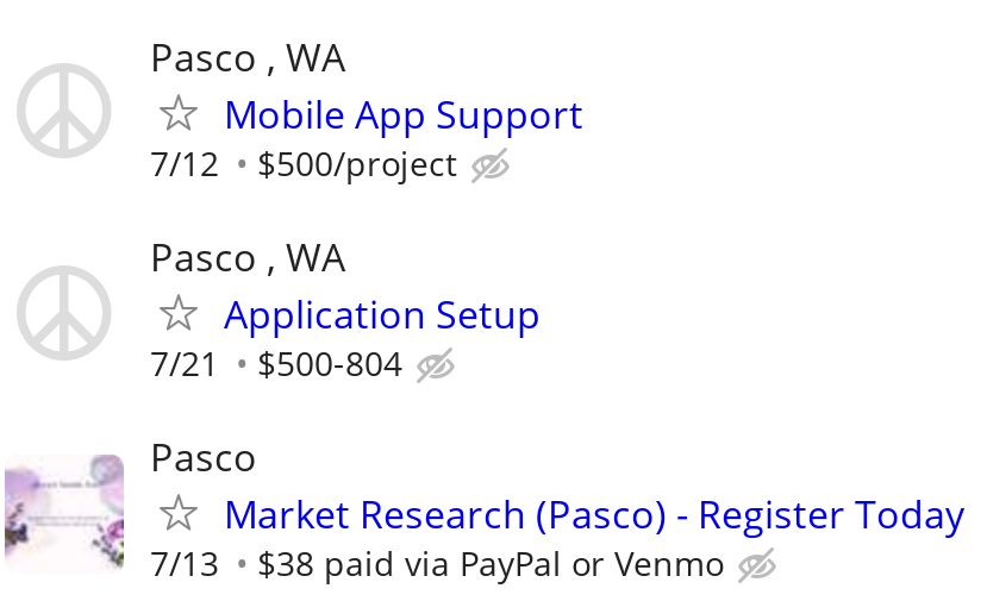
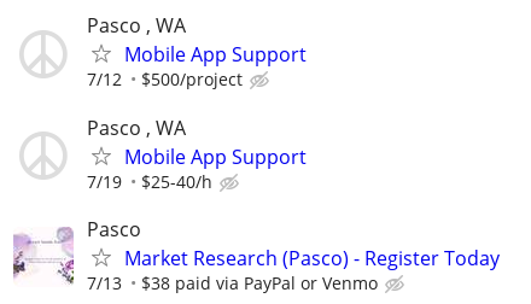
- Application Setup
- 7/21
- $500-804
+ Mobile App Support
+ 7/19
+ $25-40/h
